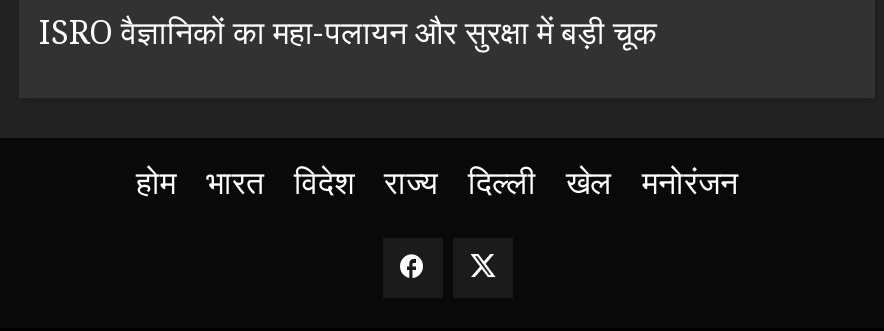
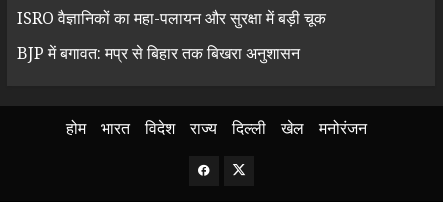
+ BJP में बगावत: मप्र से बिहार तक बिखरा अनुशासन
